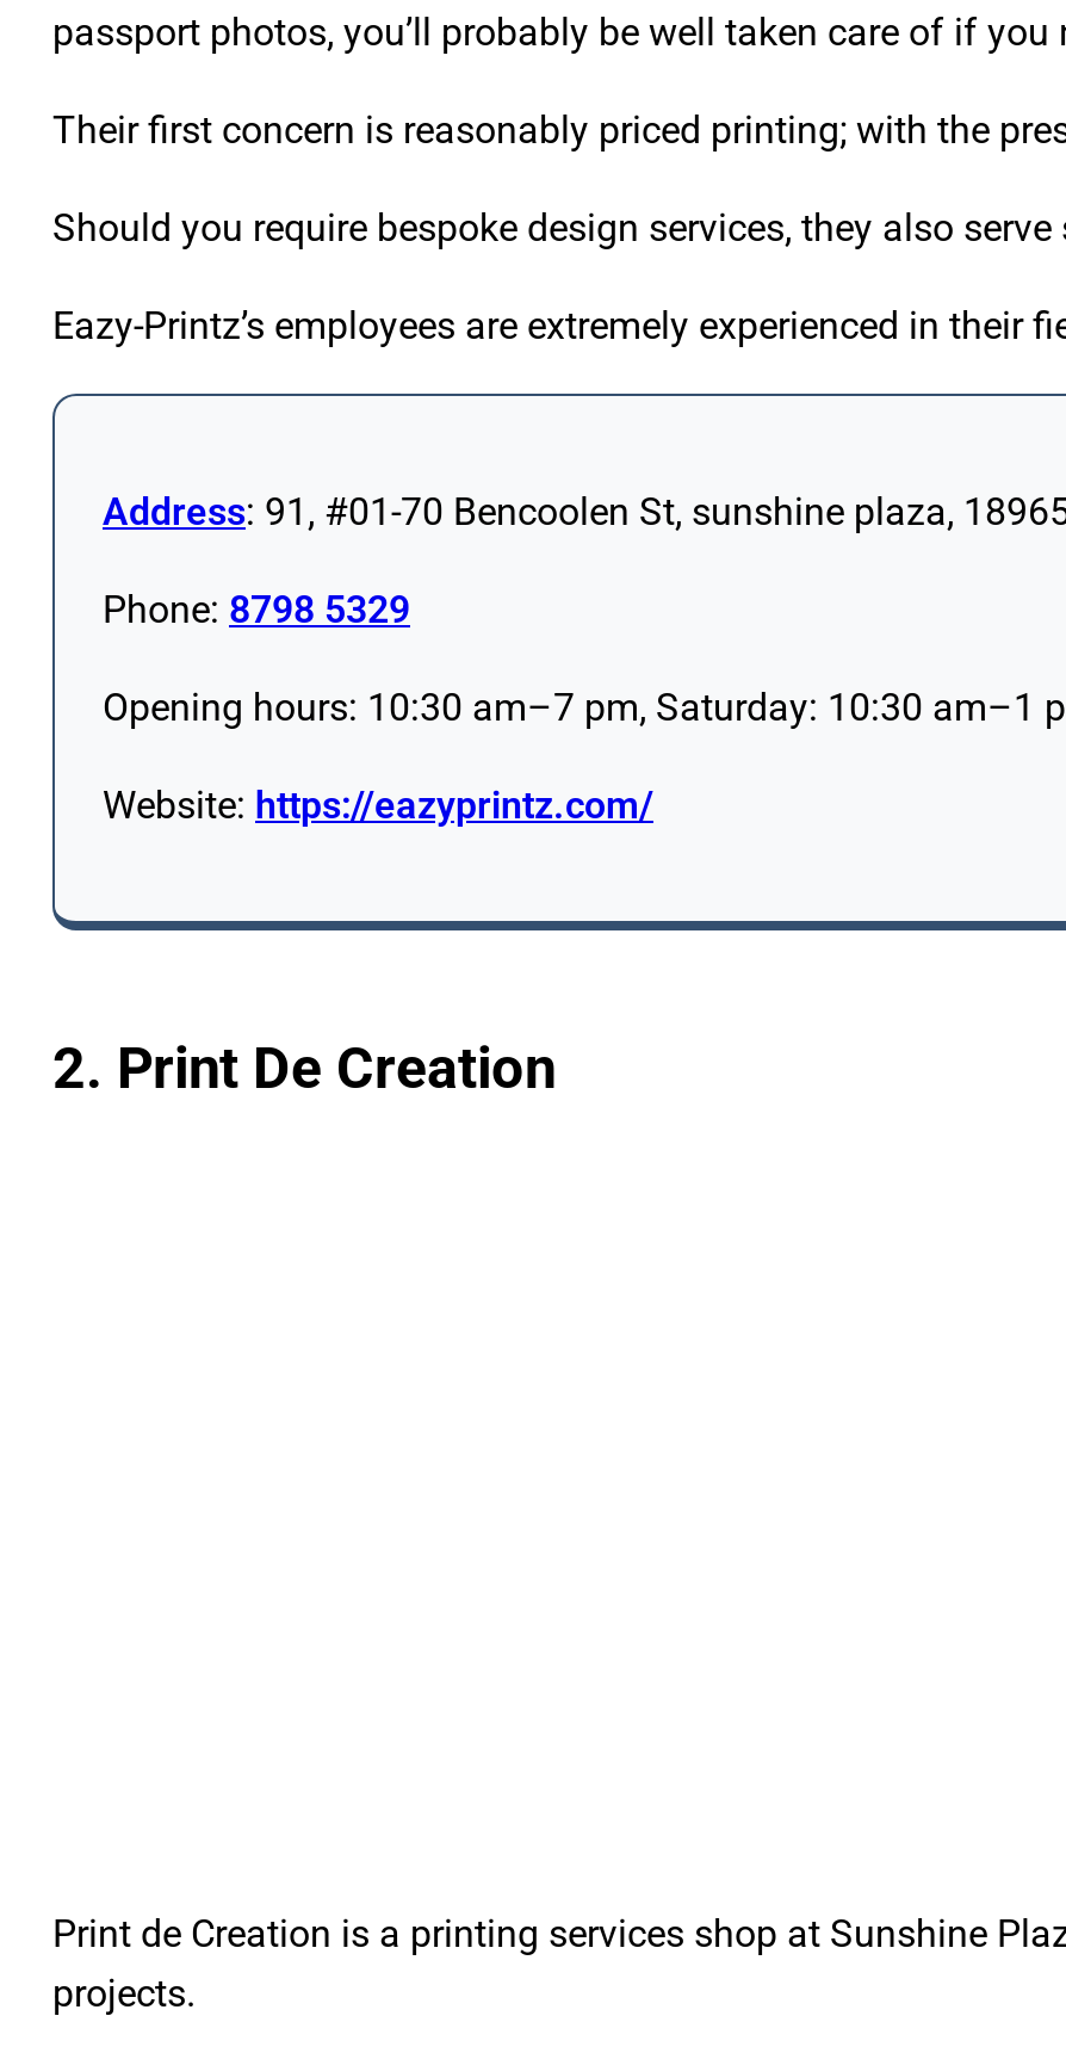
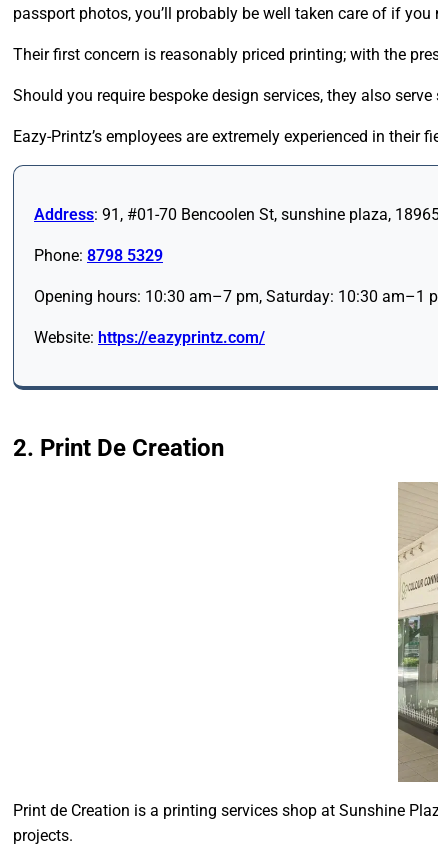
+ [image]
